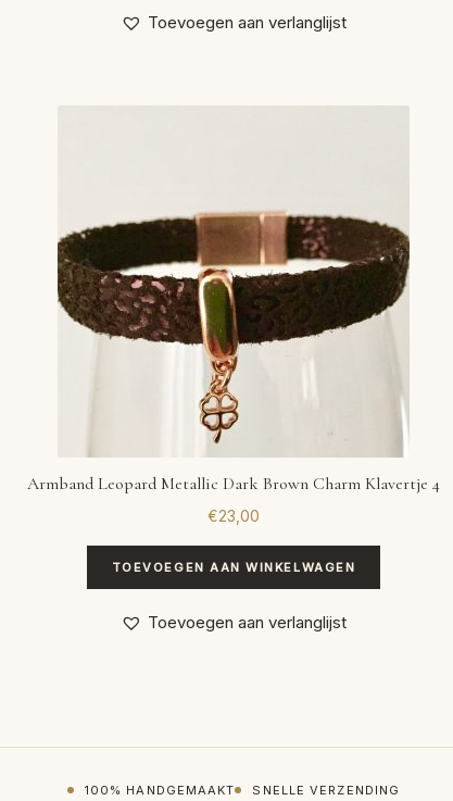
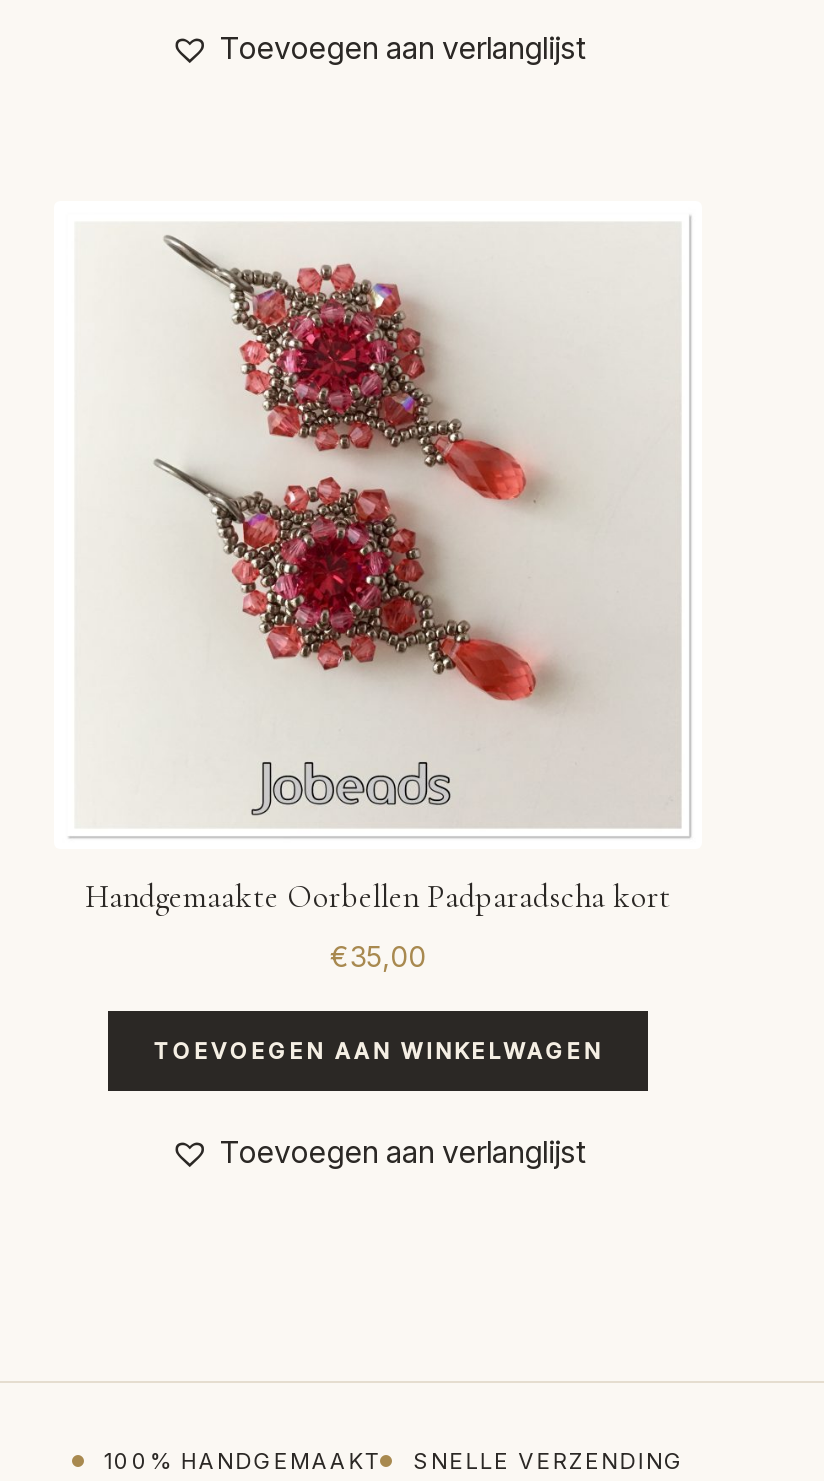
- [image]
- Armband Leopard Metallic Dark Brown Charm Klavertje 4
+ [image]
+ Handgemaakte Oorbellen Padparadscha kort

- €23,00
+ €35,00
